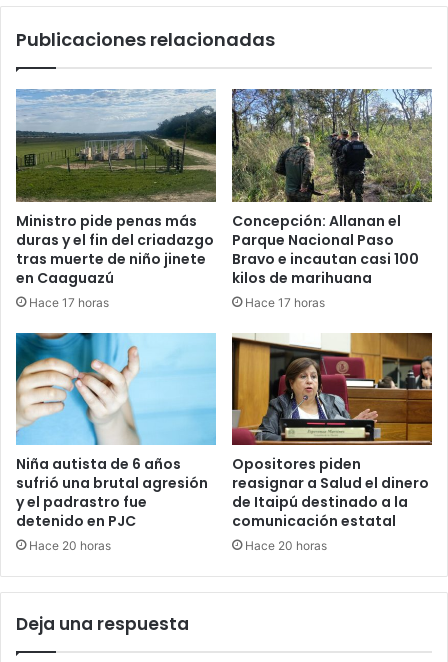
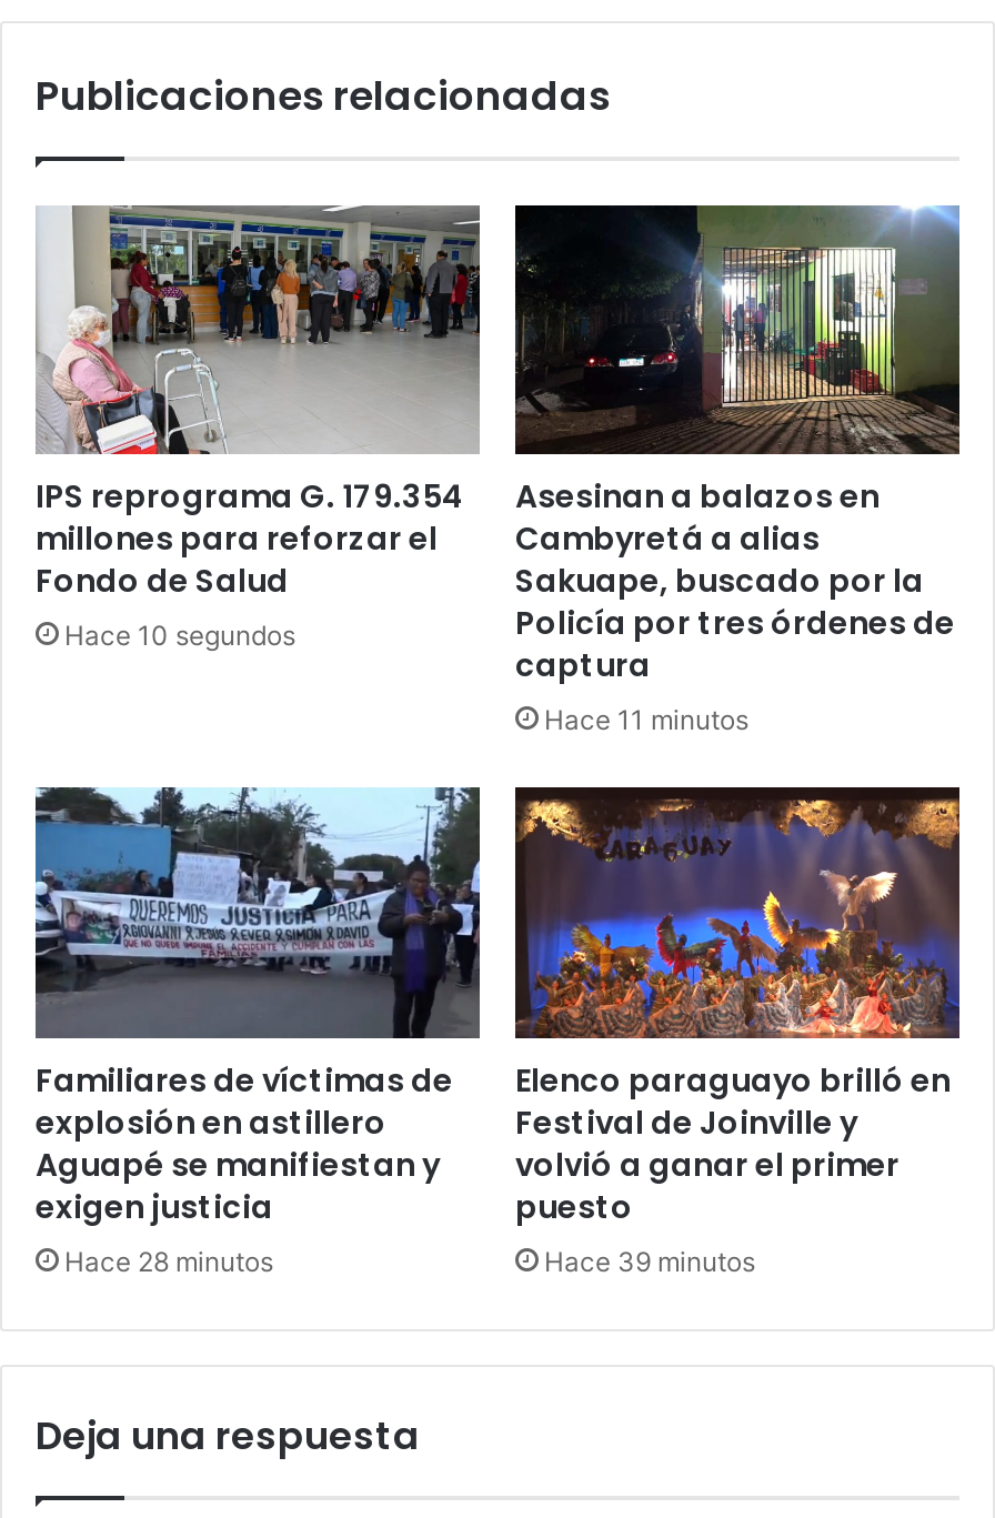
- [image]
- Ministro pide penas más
- duras y el fin del criadazgo
- tras muerte de niño jinete
- en Caaguazú
- Hace 17 horas
+ [image]
+ IPS reprograma G. 179.354
+ millones para reforzar el
+ Fondo de Salud
+ Hace 10 segundos

- [image]
- Concepción: Allanan el
- Parque Nacional Paso
- Bravo e incautan casi 100
- kilos de marihuana
- Hace 17 horas
+ [image]
+ Asesinan a balazos en
+ Cambyretá a alias
+ Sakuape, buscado por la
+ Policía por tres órdenes de
+ captura
+ Hace 11 minutos

- [image]
- Niña autista de 6 años
- sufrió una brutal agresión
- y el padrastro fue
- detenido en PJC
- Hace 20 horas
+ [image]
+ Familiares de víctimas de
+ explosión en astillero
+ Aguapé se manifiestan y
+ exigen justicia
+ Hace 28 minutos

- [image]
- Opositores piden
- reasignar a Salud el dinero
- de Itaipú destinado a la
- comunicación estatal
- Hace 20 horas
+ [image]
+ Elenco paraguayo brilló en
+ Festival de Joinville y
+ volvió a ganar el primer
+ puesto
+ Hace 39 minutos
